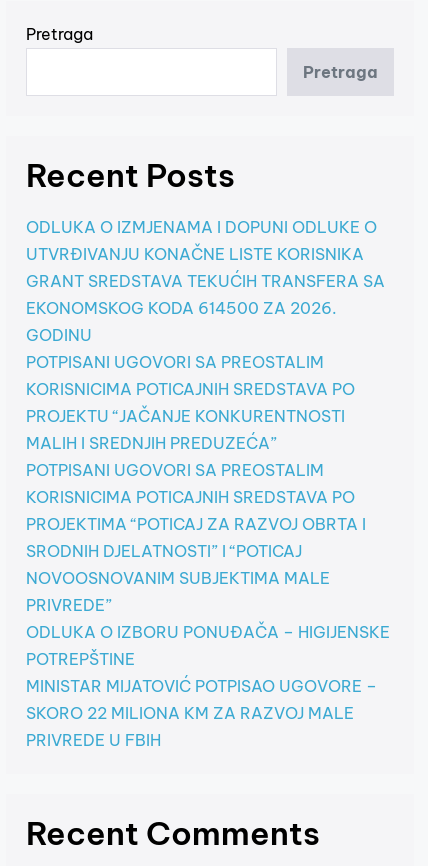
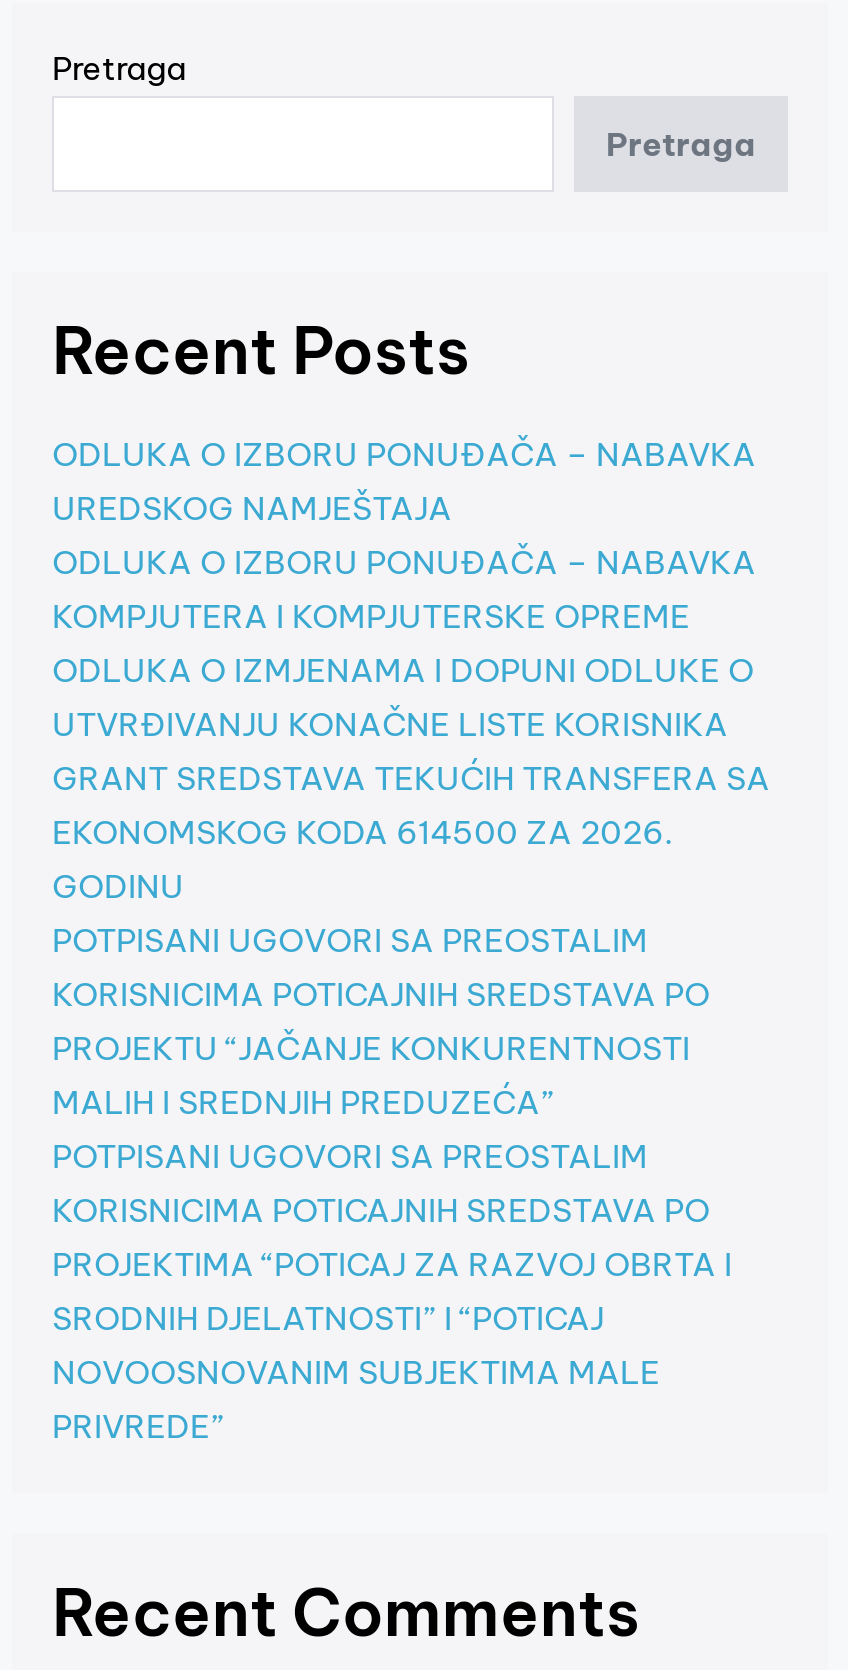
+ ODLUKA O IZBORU PONUĐAČA – NABAVKA
+ UREDSKOG NAMJEŠTAJA
+ ODLUKA O IZBORU PONUĐAČA – NABAVKA
+ KOMPJUTERA I KOMPJUTERSKE OPREME

moved down: ODLUKA O IZMJENAMA I DOPUNI ODLUKE O | UTVRĐIVANJU KONAČNE LISTE KORISNIKA | GRANT SREDSTAVA TEKUĆIH TRANSFERA SA | ... | NOVOOSNOVANIM SUBJEKTIMA MALE | PRIVREDE”

- ODLUKA O IZBORU PONUĐAČA – HIGIJENSKE
- POTREPŠTINE
- MINISTAR MIJATOVIĆ POTPISAO UGOVORE –
- SKORO 22 MILIONA KM ZA RAZVOJ MALE
- PRIVREDE U FBIH
